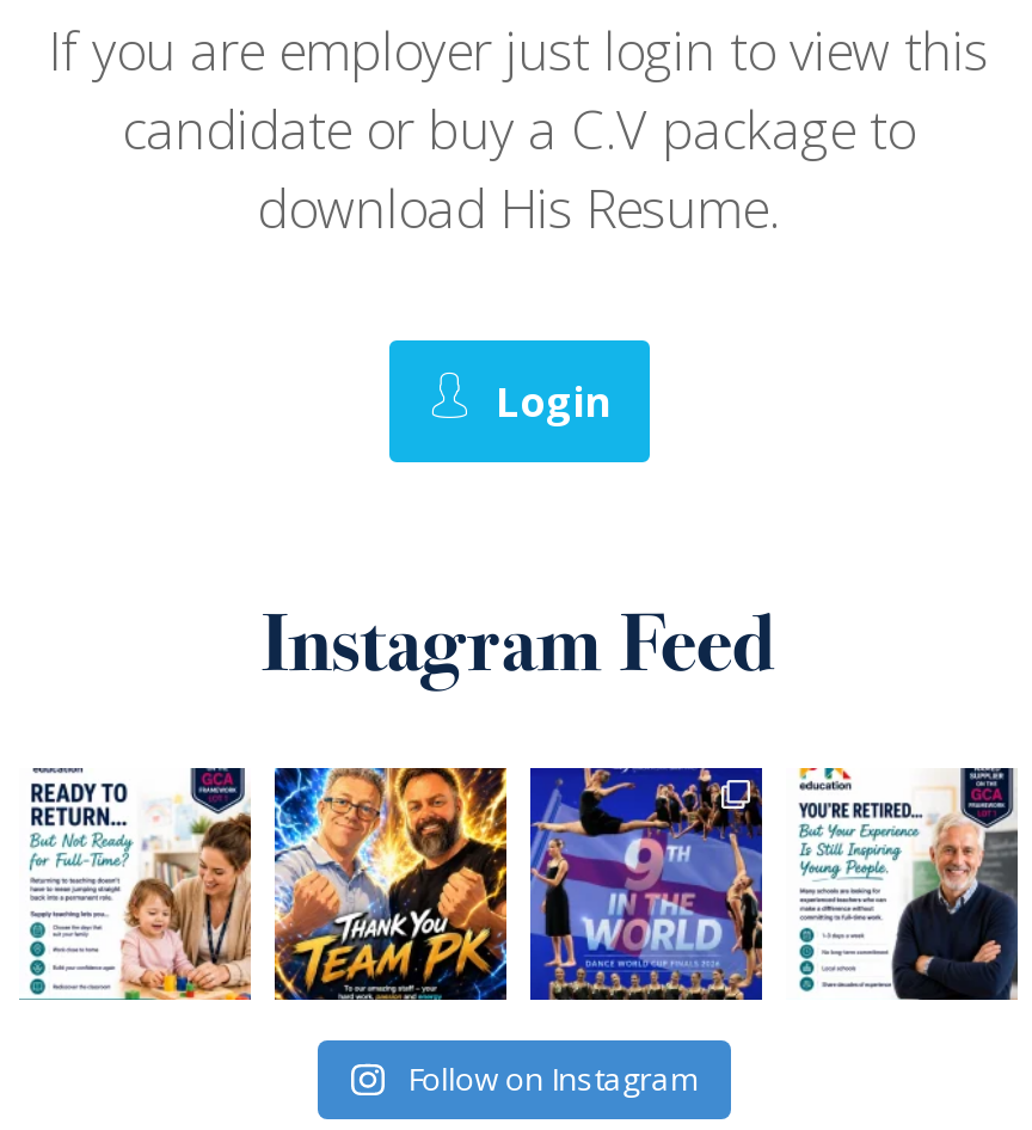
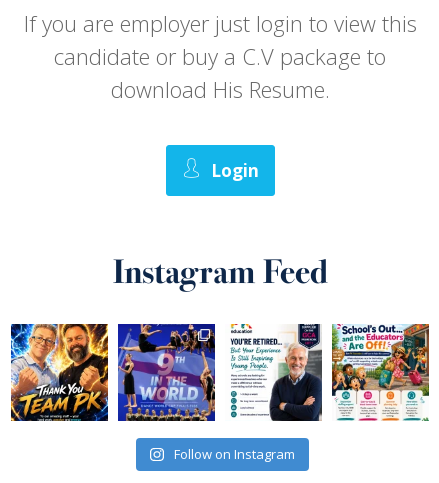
- [image]
+ [image]

- [image]
+ [image]

- [image]
+ [image]

- [image]
+ [image]
